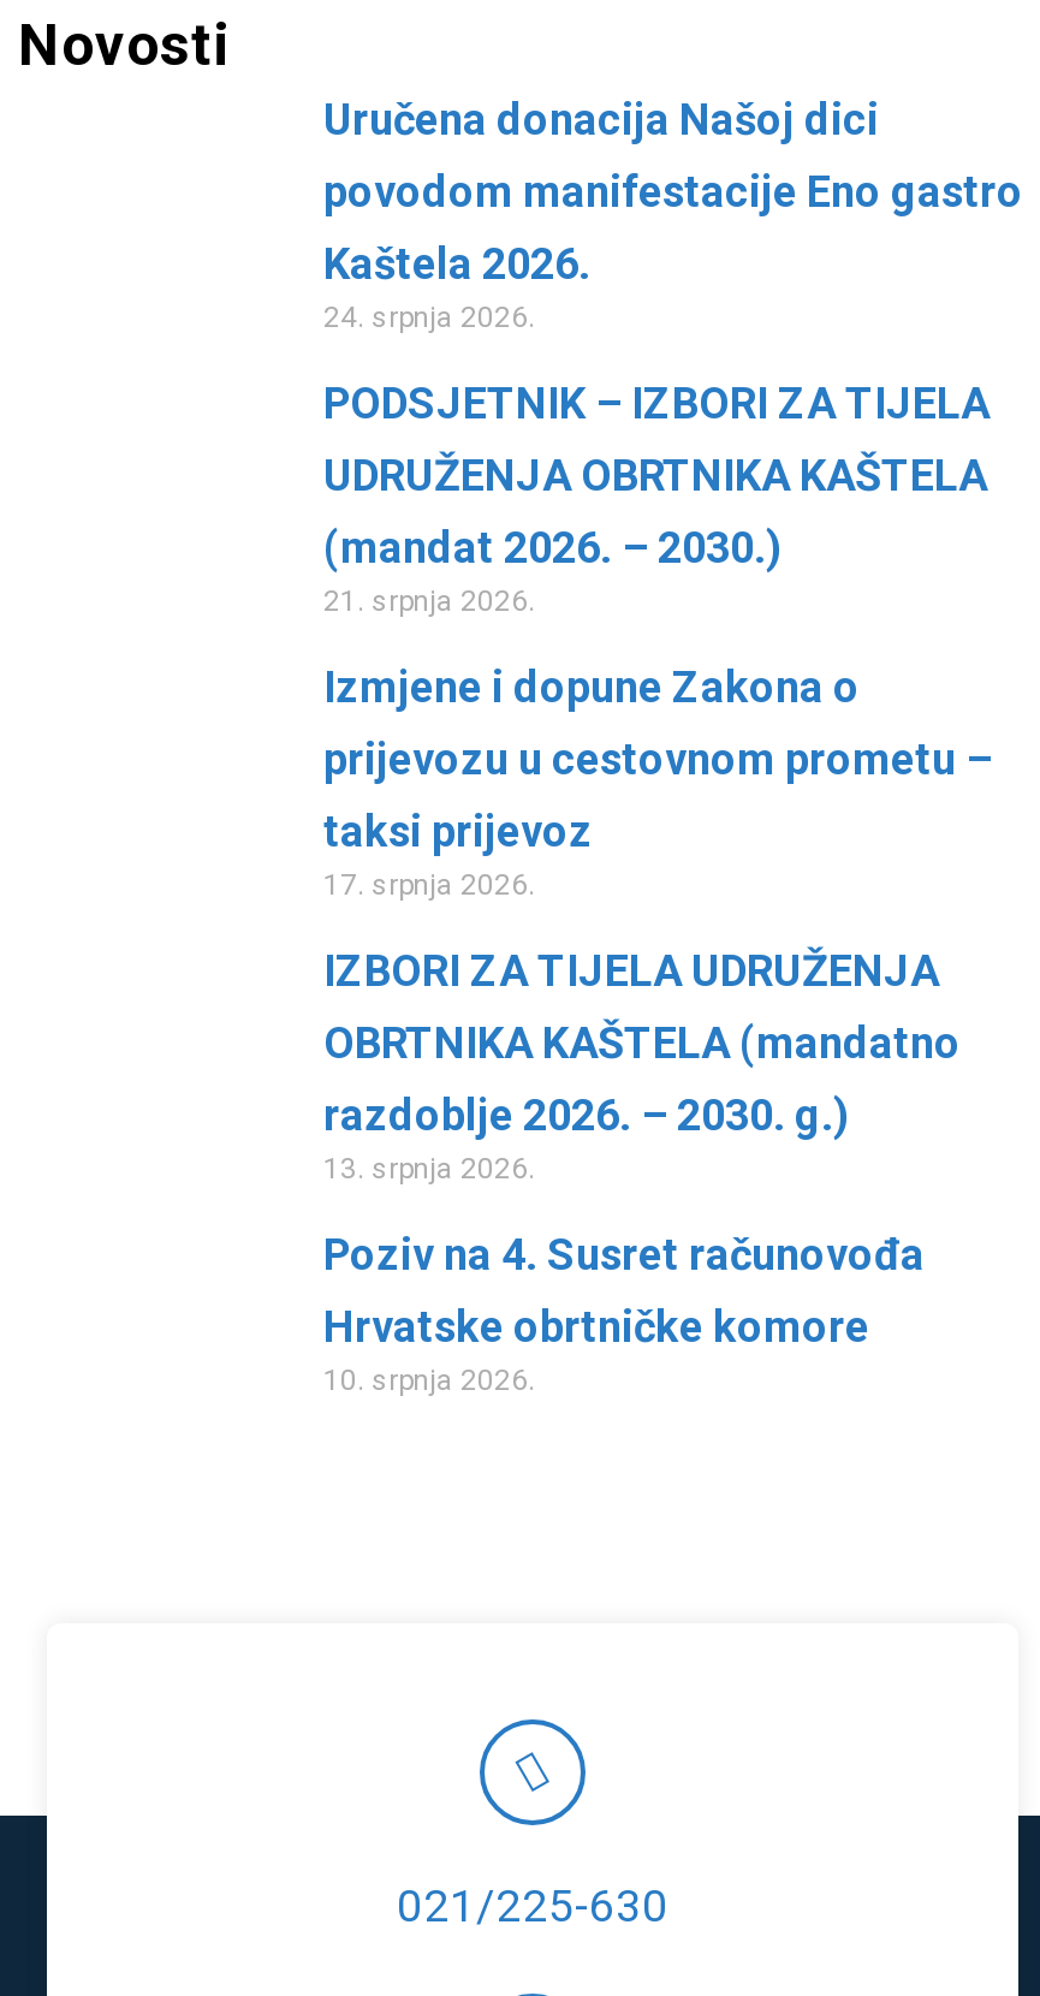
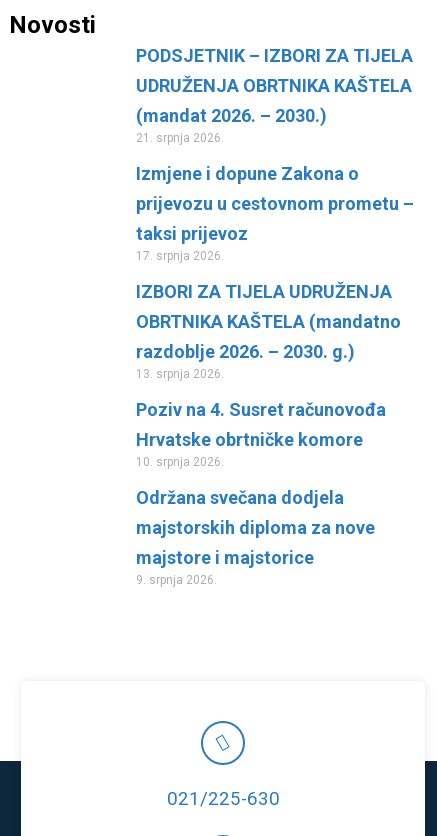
- Uručena donacija Našoj dici
- povodom manifestacije Eno gastro
- Kaštela 2026.
- 24. srpnja 2026.

moved up: PODSJETNIK – IZBORI ZA TIJELA | UDRUŽENJA OBRTNIKA KAŠTELA | (mandat 2026. – 2030.) | ... | Hrvatske obrtničke komore | 10. srpnja 2026.

+ Održana svečana dodjela
+ majstorskih diploma za nove
+ majstore i majstorice
+ 9. srpnja 2026.
